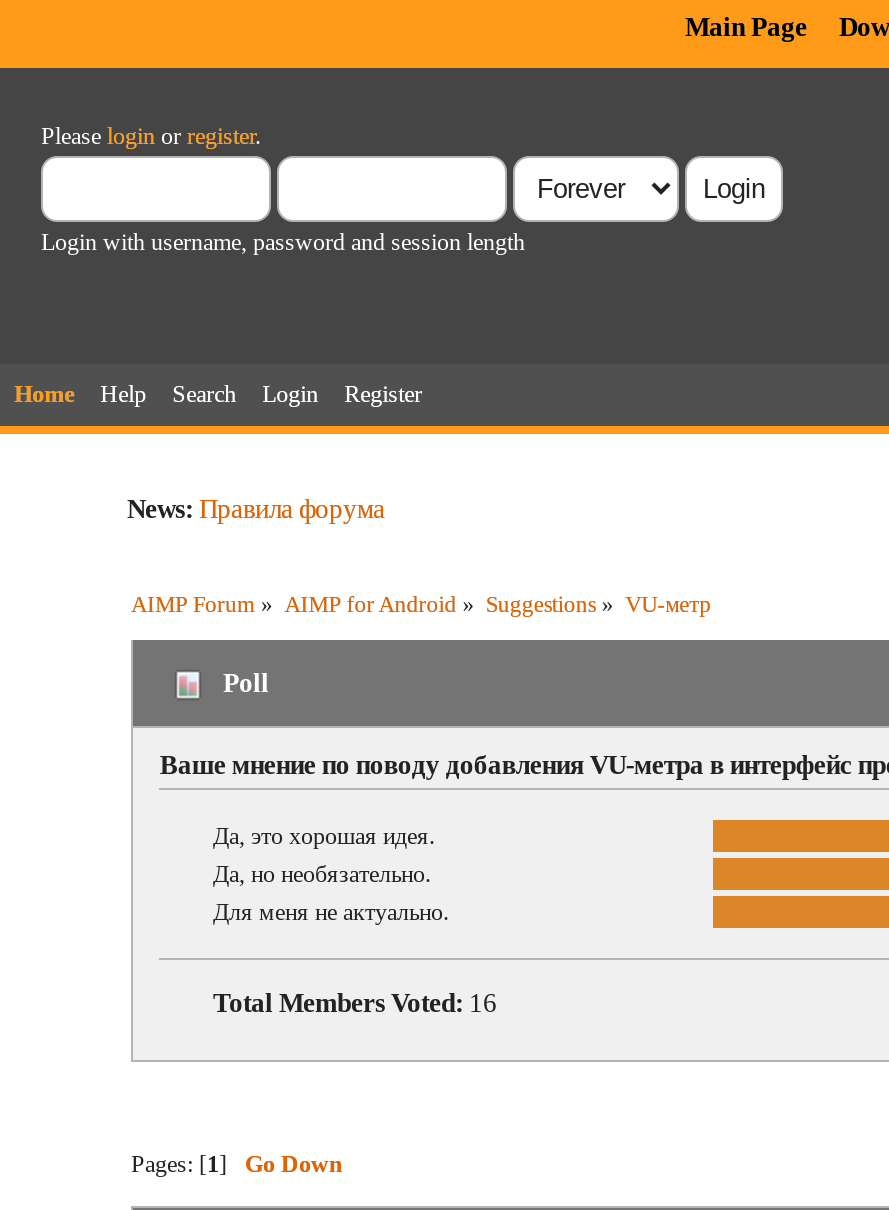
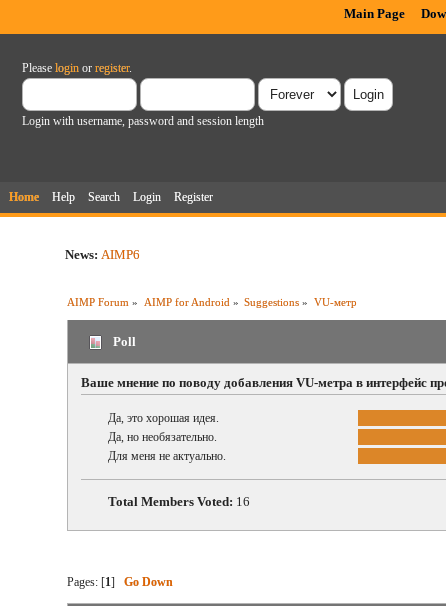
- News: Правила форума
+ News: AIMP6
